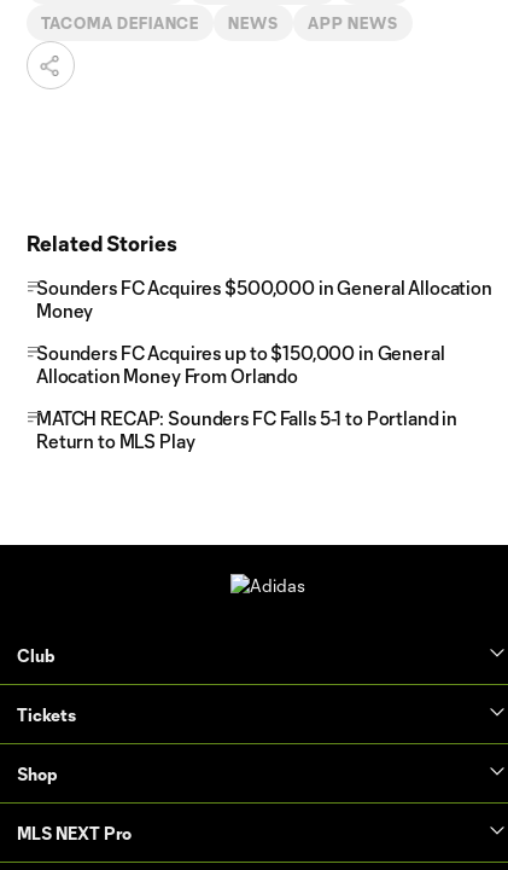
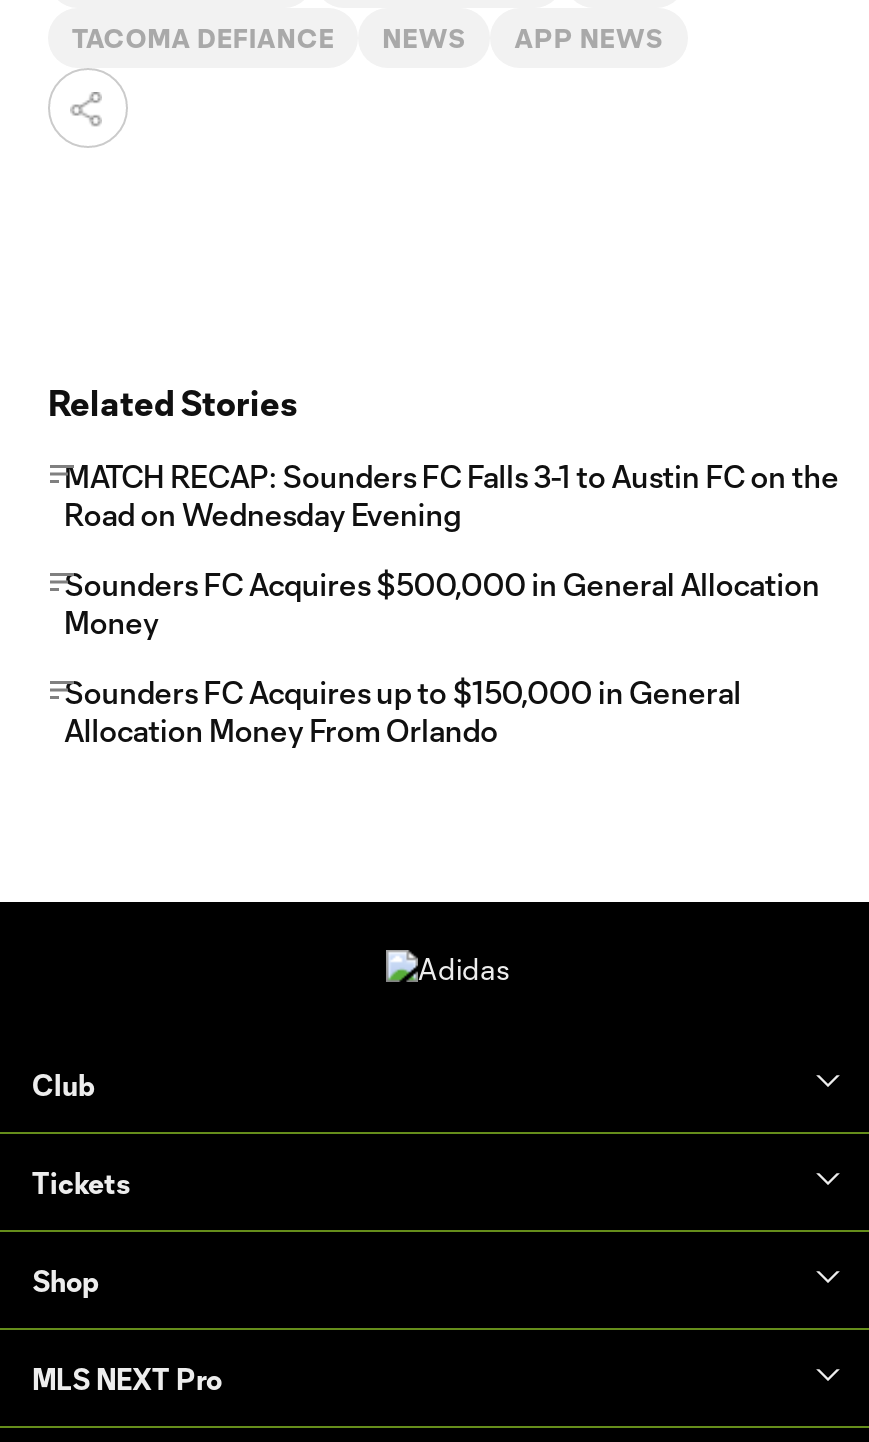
+ MATCH RECAP: Sounders FC Falls 3-1 to Austin FC on the
+ Road on Wednesday Evening

moved down: Sounders FC Acquires $500,000 in General Allocation | Money | Sounders FC Acquires up to $150,000 in General | Allocation Money From Orlando

- MATCH RECAP: Sounders FC Falls 5-1 to Portland in
- Return to MLS Play
